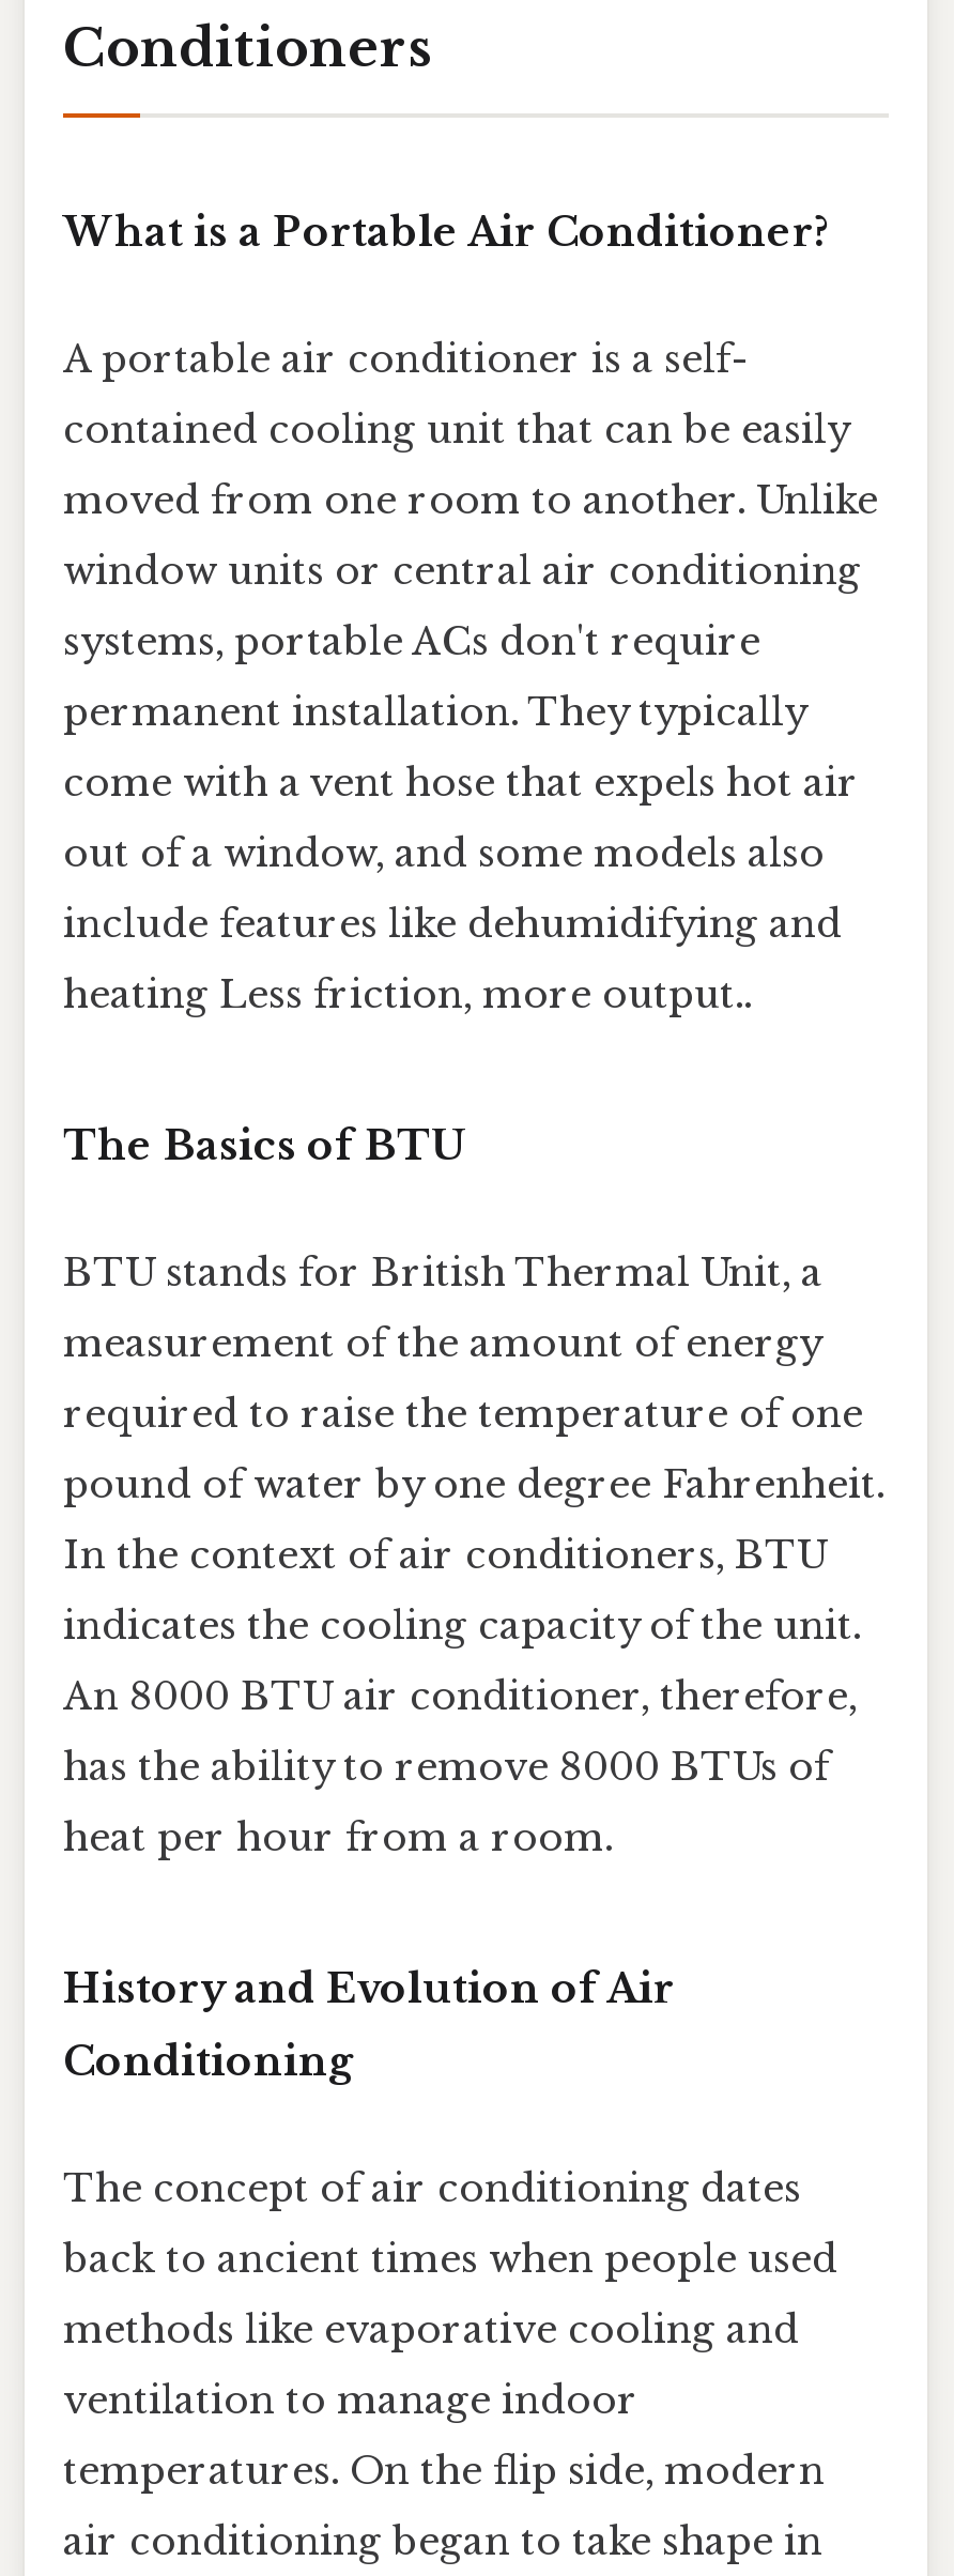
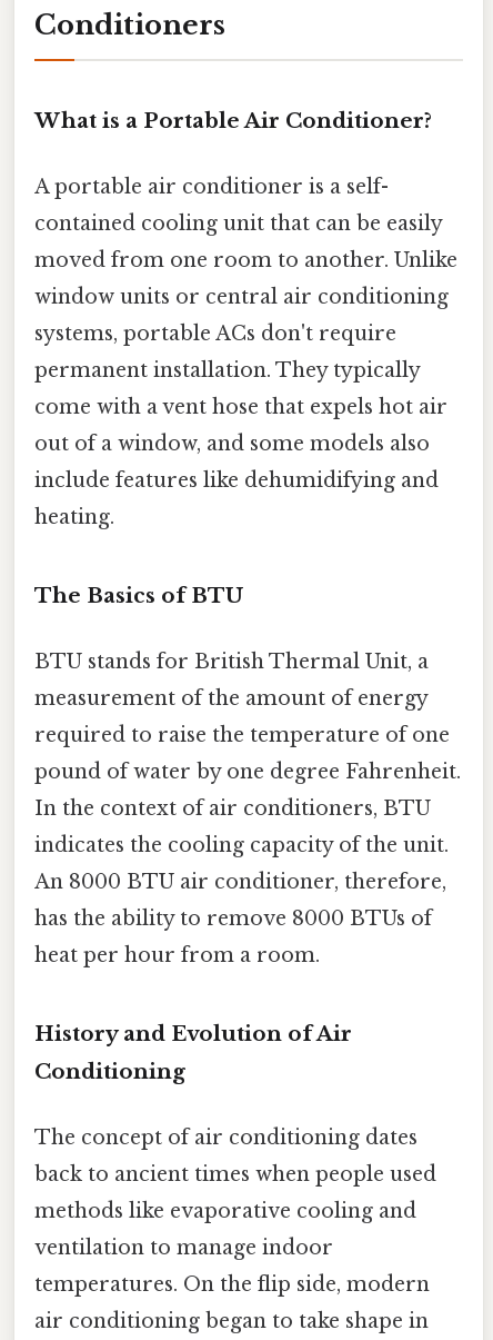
- heating Less friction, more output..
+ heating.
